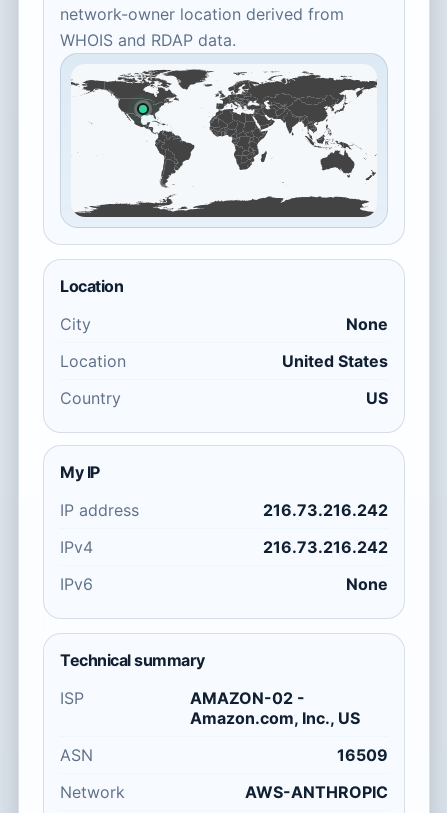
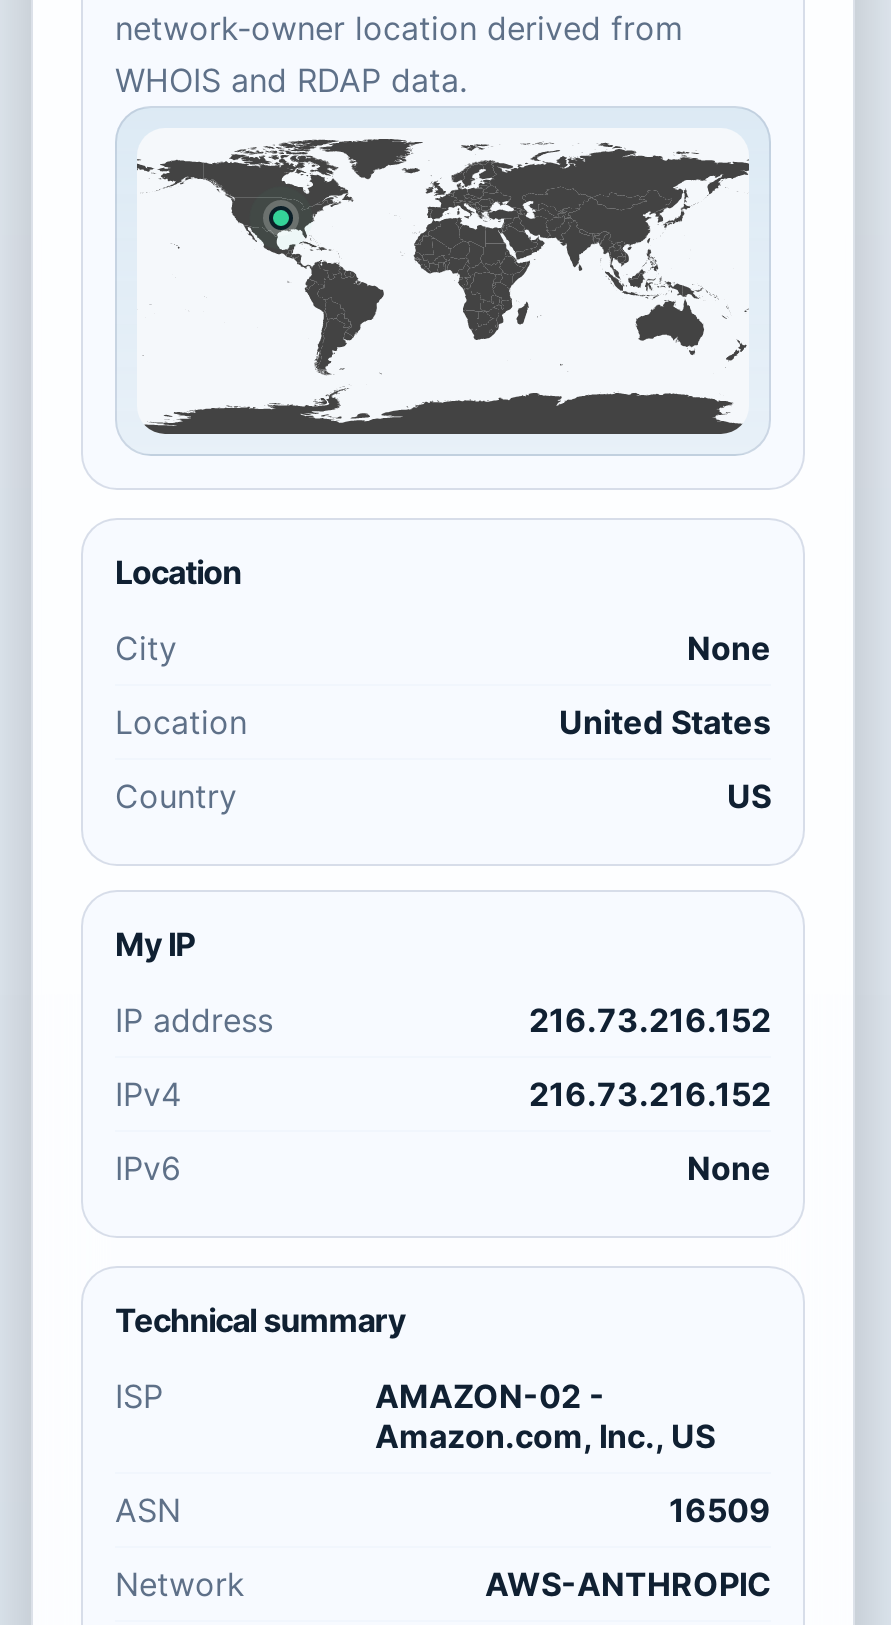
- 216.73.216.242
+ 216.73.216.152

- 216.73.216.242
+ 216.73.216.152
